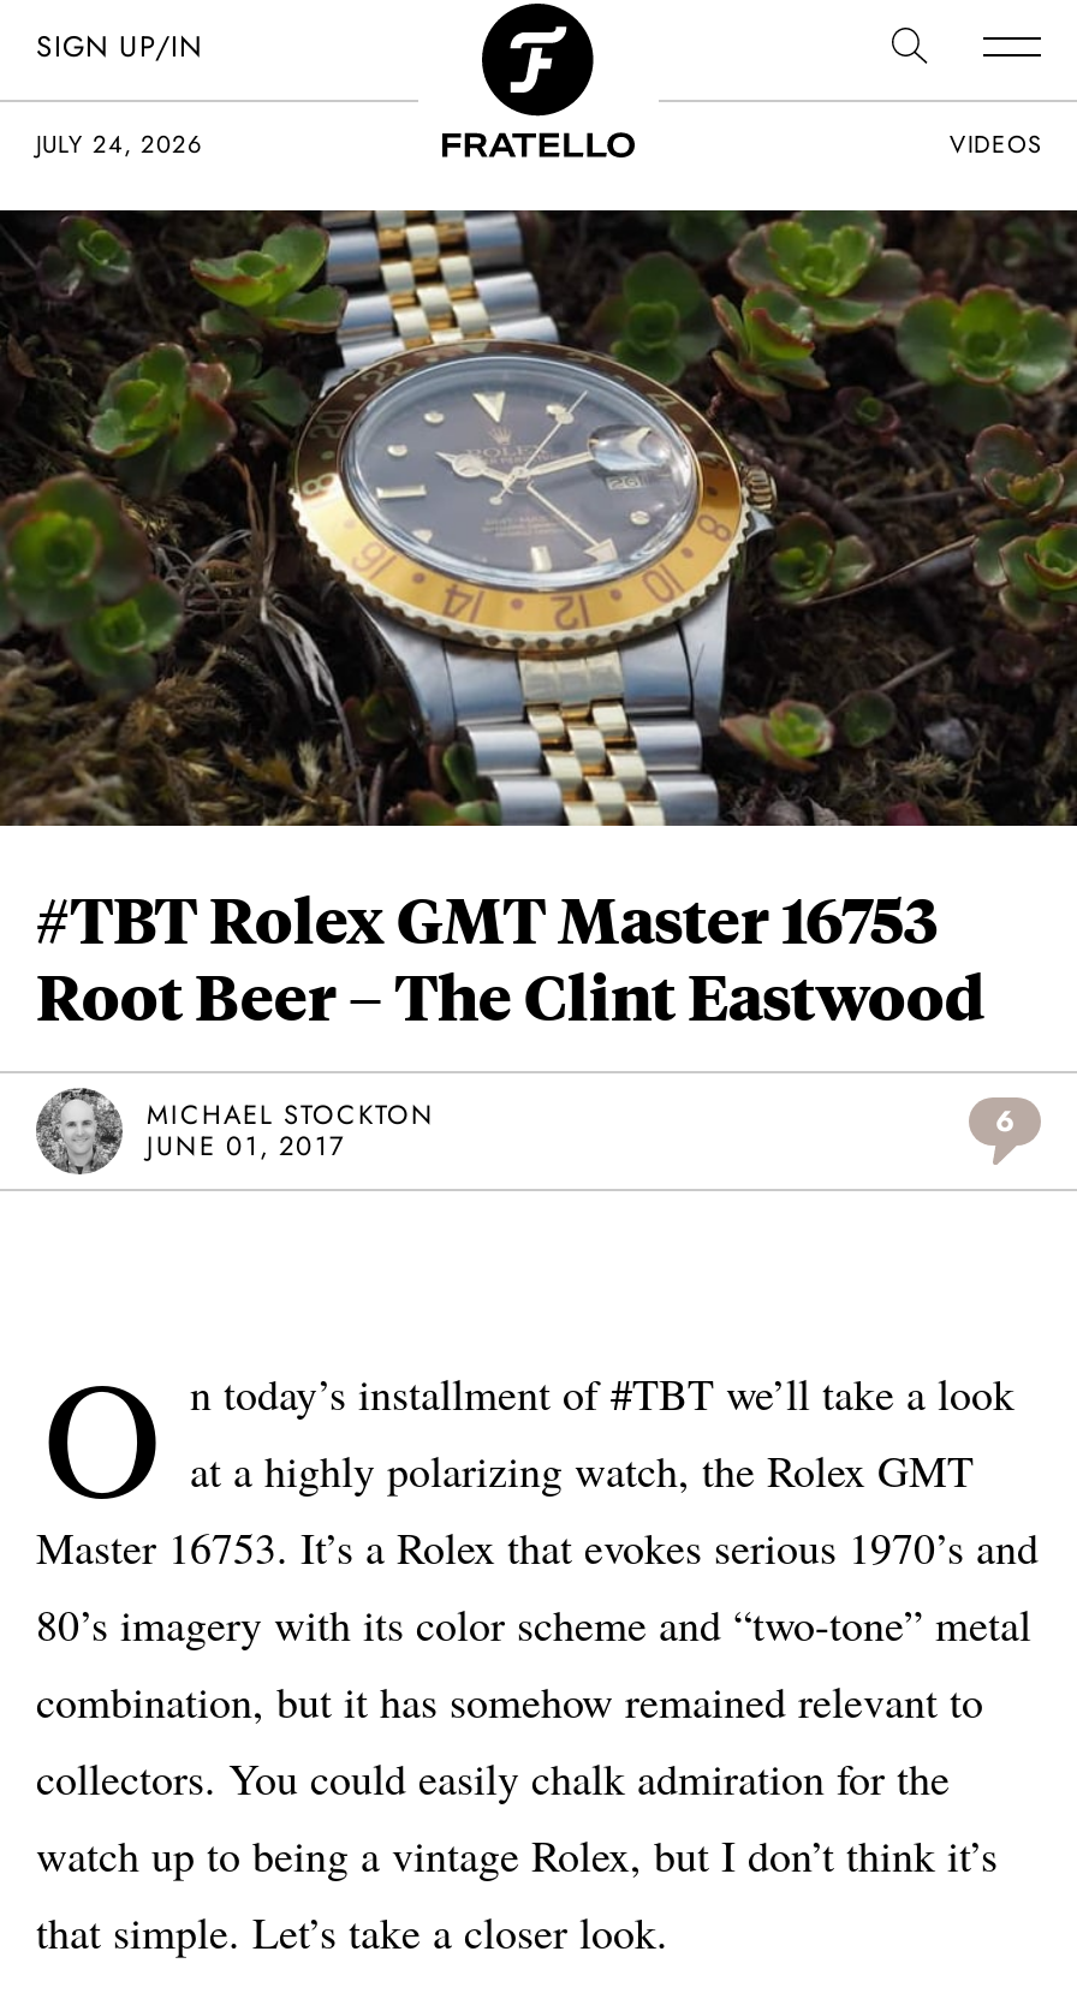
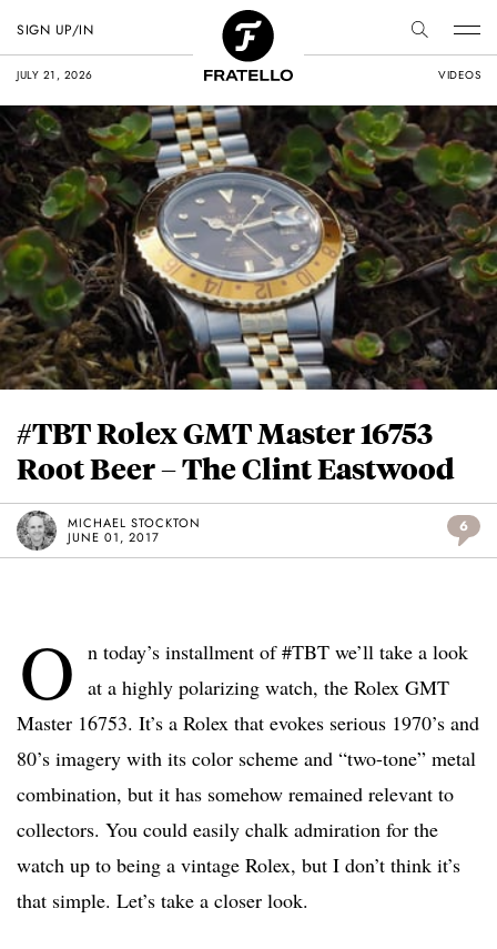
- JULY 24, 2026
+ JULY 21, 2026
